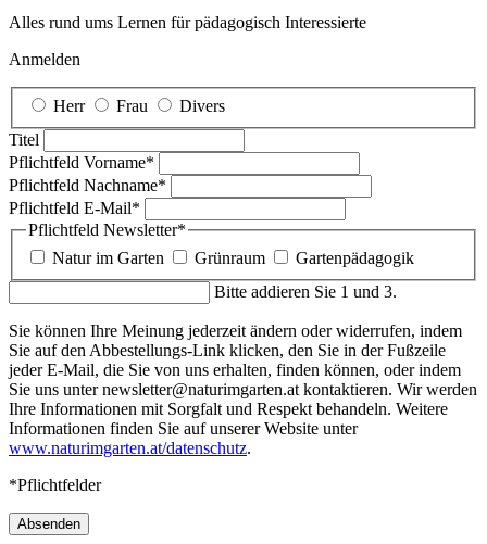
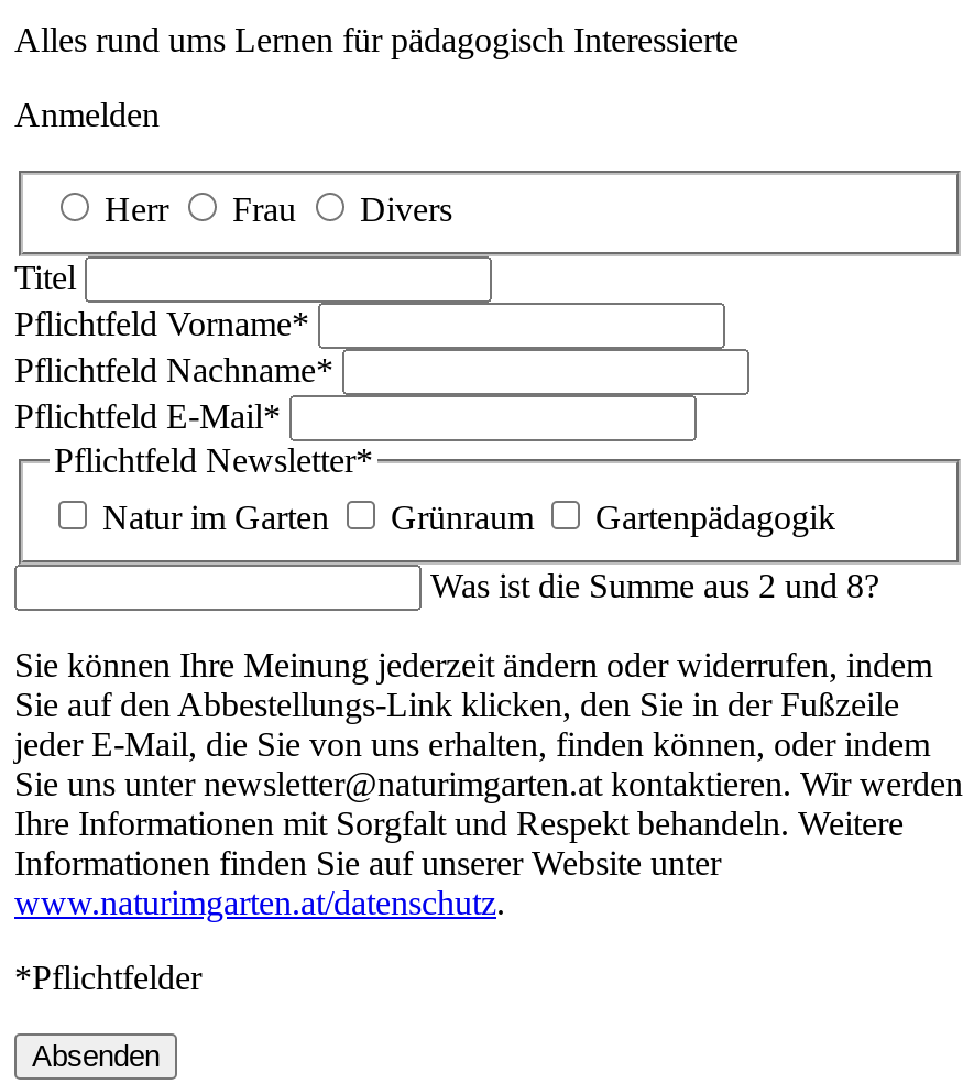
- Bitte addieren Sie 1 und 3.
+ Was ist die Summe aus 2 und 8?
